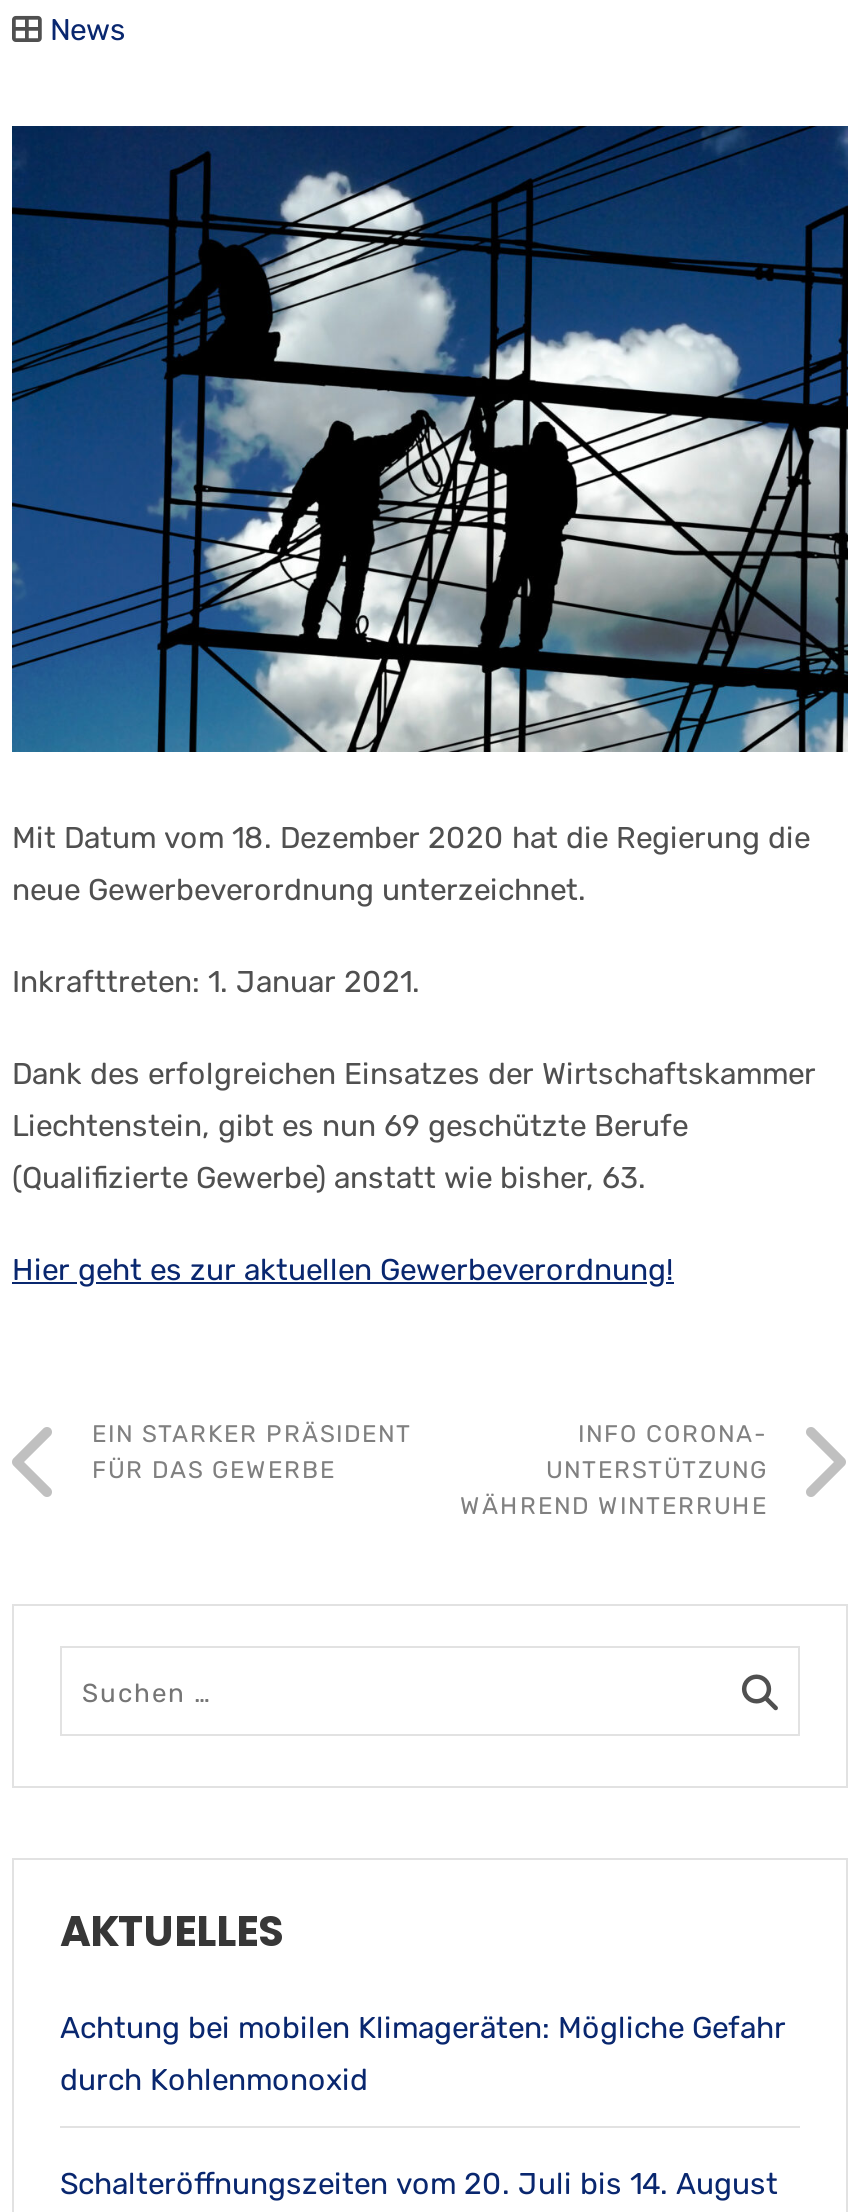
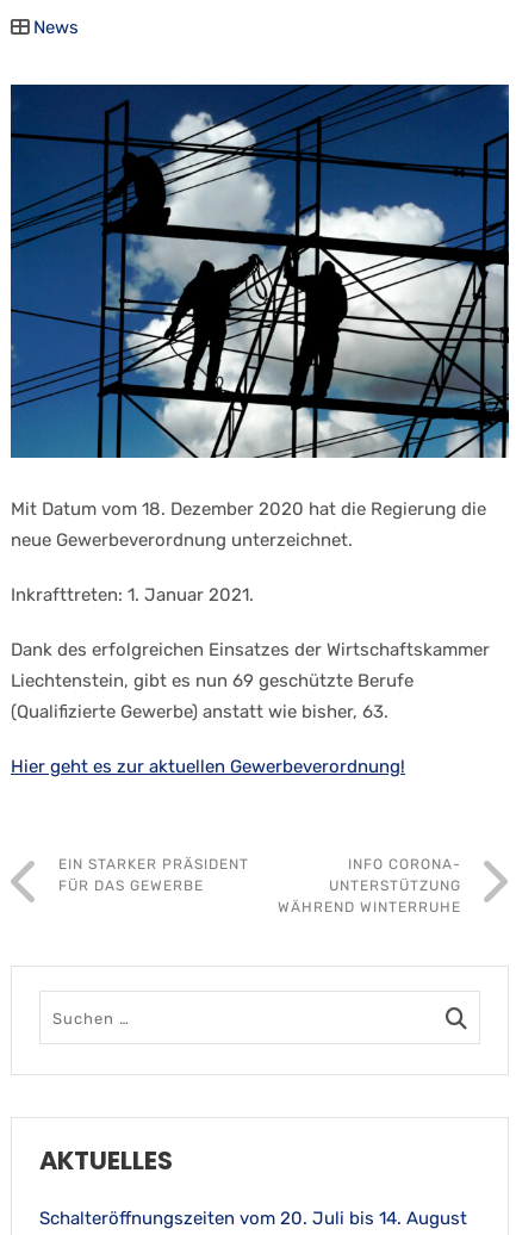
- Achtung bei mobilen Klimageräten: Mögliche Gefahr
- durch Kohlenmonoxid
